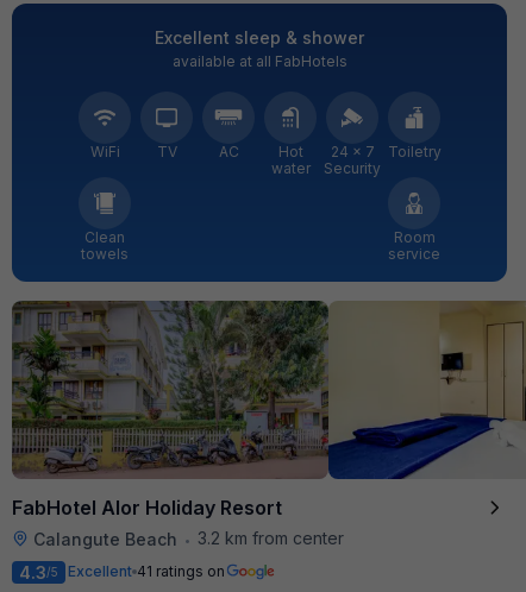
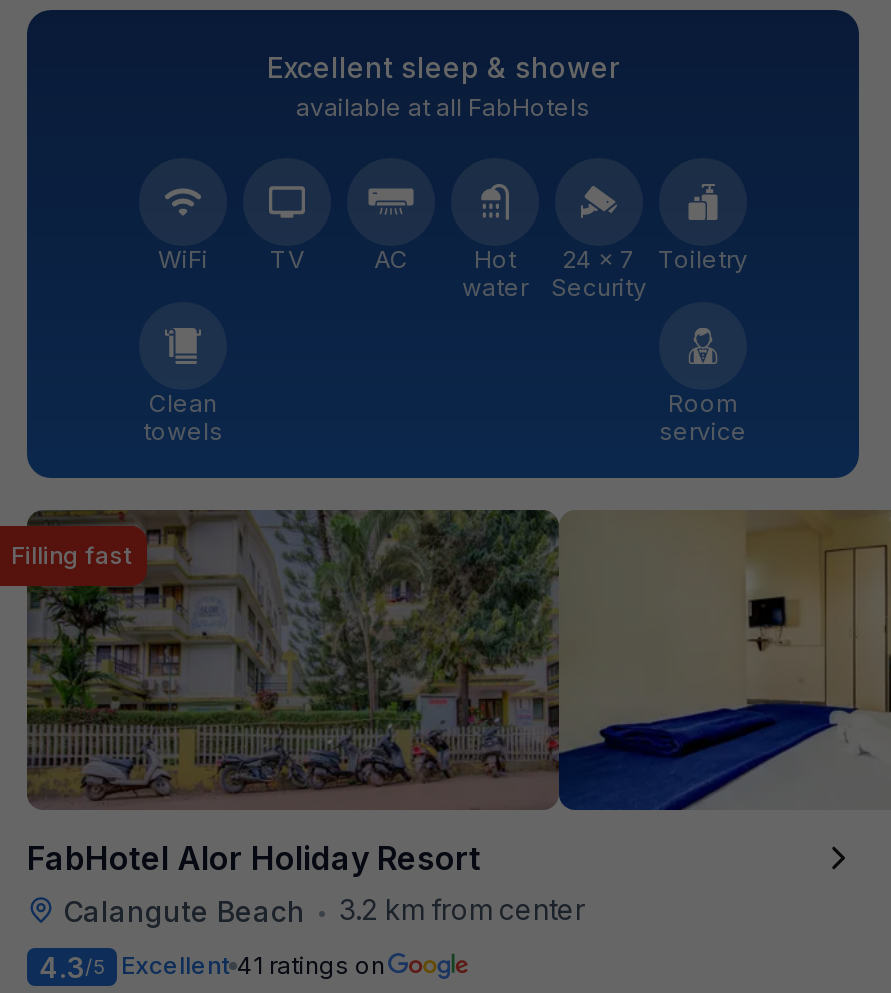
+ Filling fast
